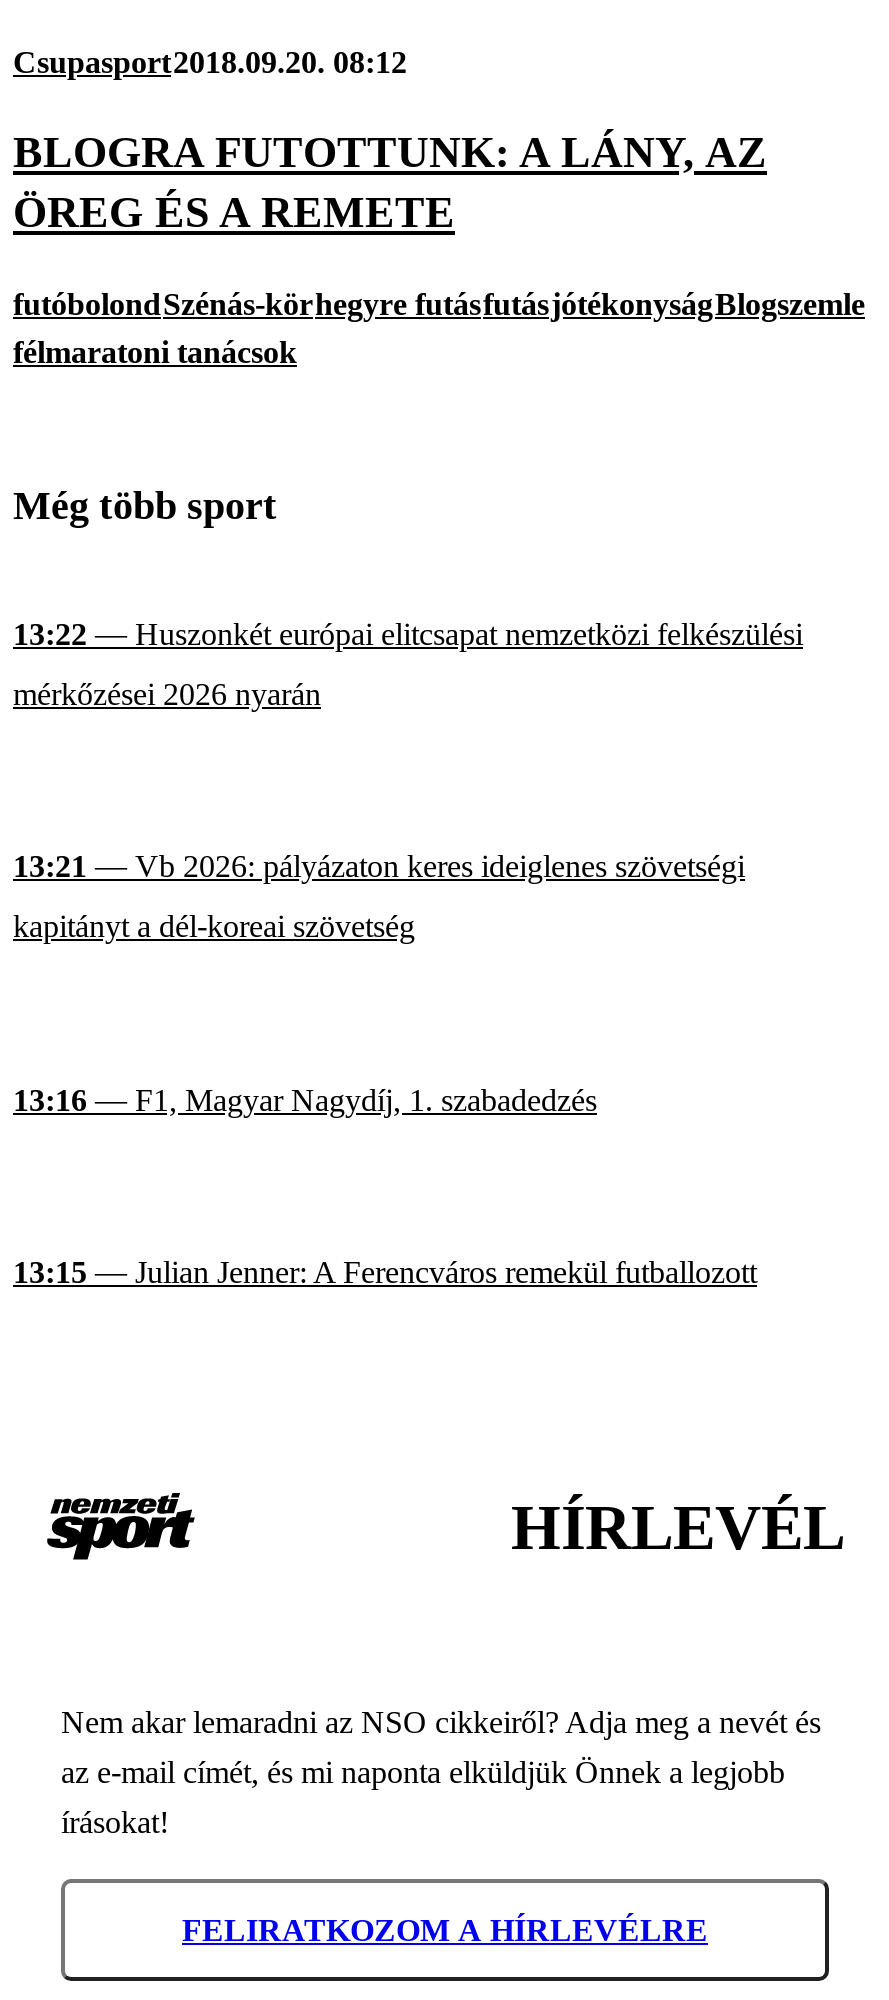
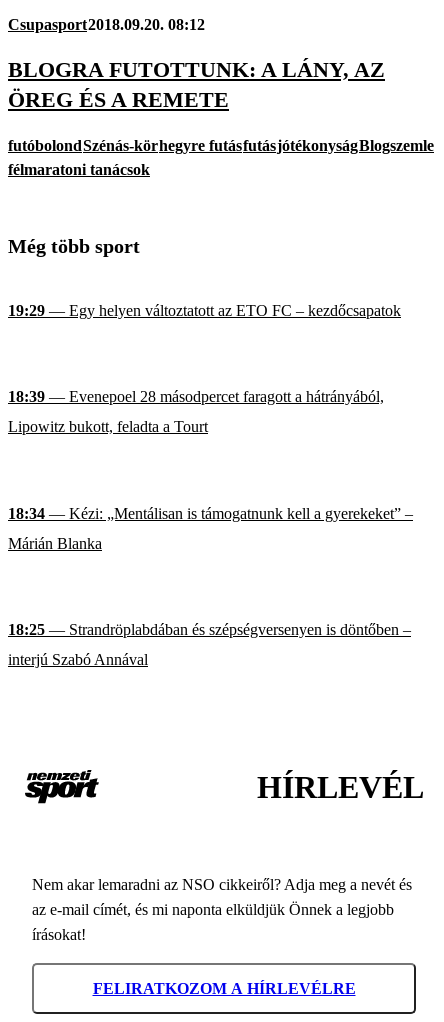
- 13:22 — Huszonkét európai elitcsapat nemzetközi felkészülési
- mérkőzései 2026 nyarán
+ 19:29 — Egy helyen változtatott az ETO FC – kezdőcsapatok

- 13:21 — Vb 2026: pályázaton keres ideiglenes szövetségi
- kapitányt a dél-koreai szövetség
+ 18:39 — Evenepoel 28 másodpercet faragott a hátrányából,
+ Lipowitz bukott, feladta a Tourt

- 13:16 — F1, Magyar Nagydíj, 1. szabadedzés
+ 18:34 — Kézi: „Mentálisan is támogatnunk kell a gyerekeket” –
+ Márián Blanka

- 13:15 — Julian Jenner: A Ferencváros remekül futballozott
+ 18:25 — Strandröplabdában és szépségversenyen is döntőben –
+ interjú Szabó Annával
